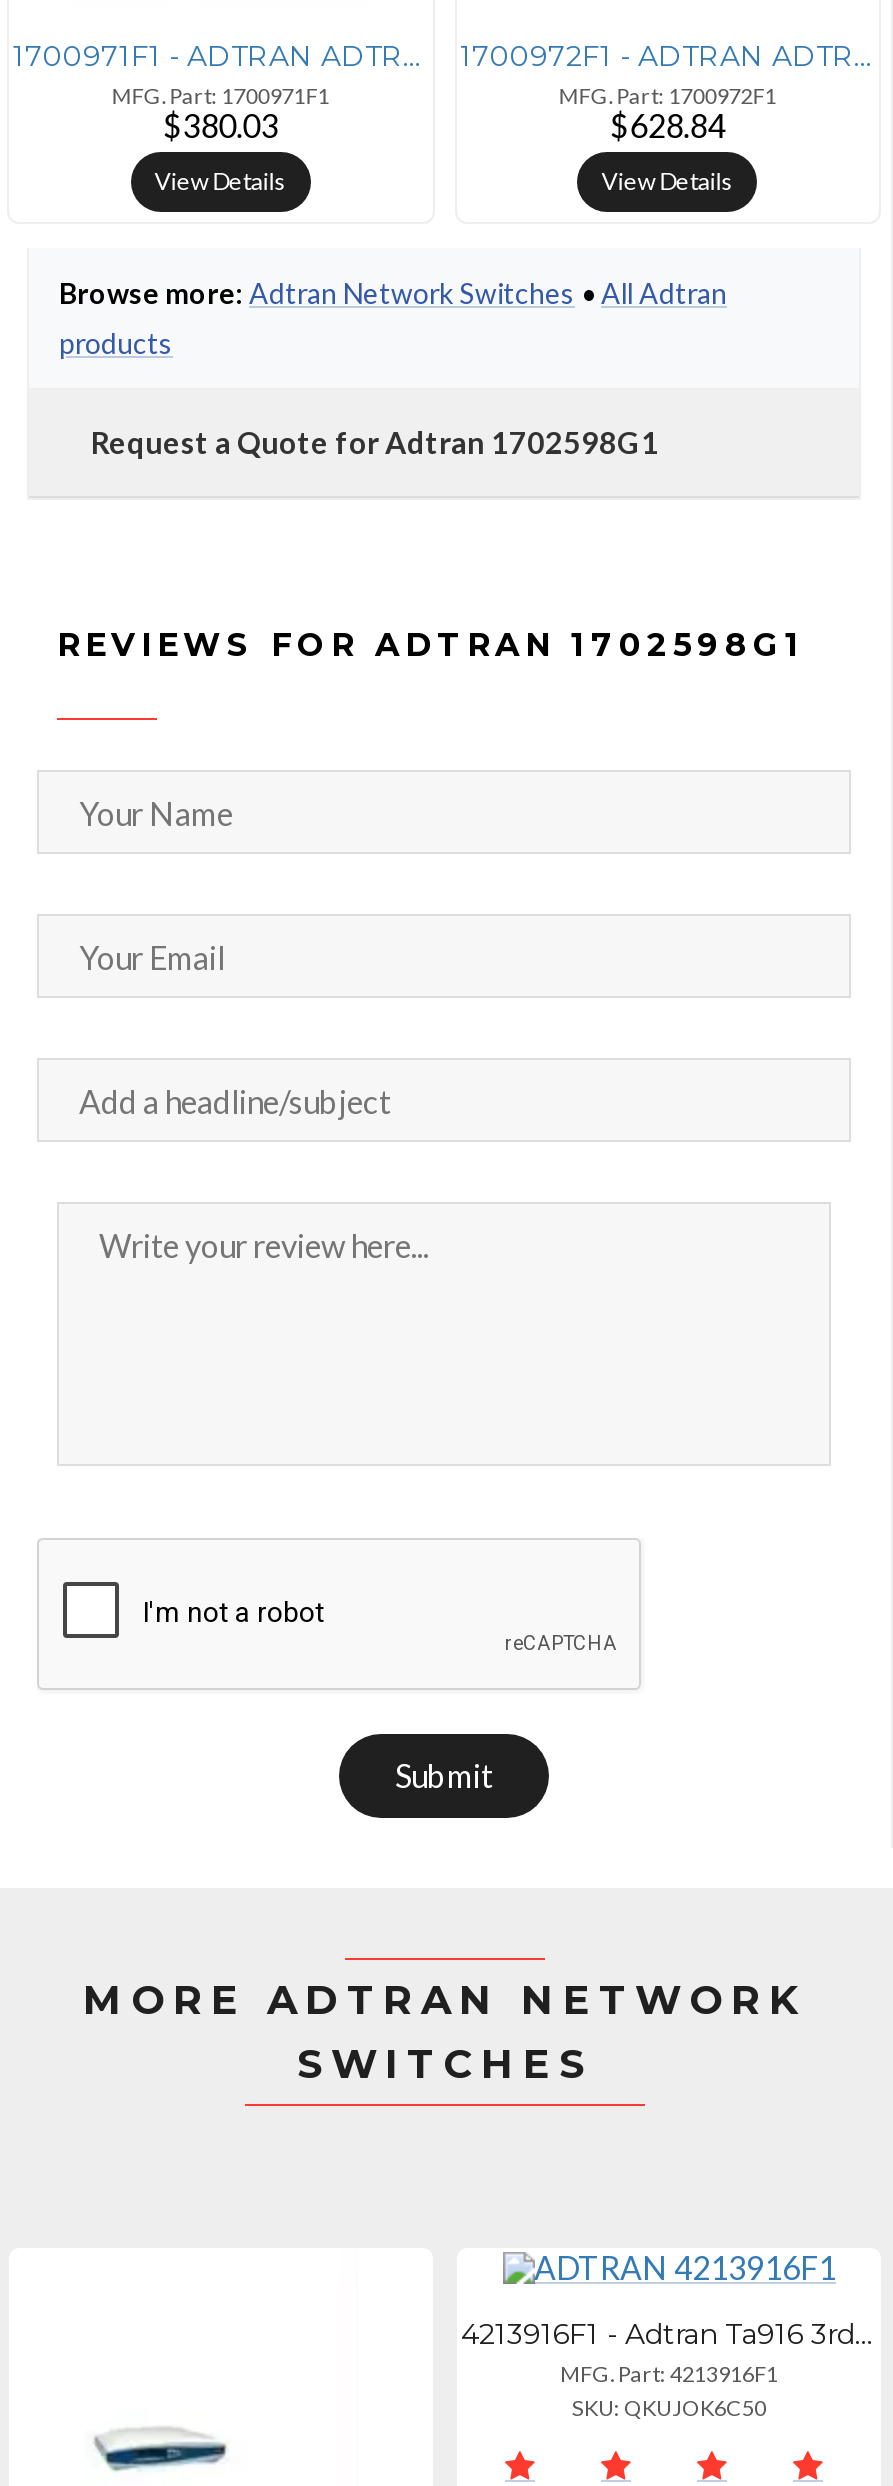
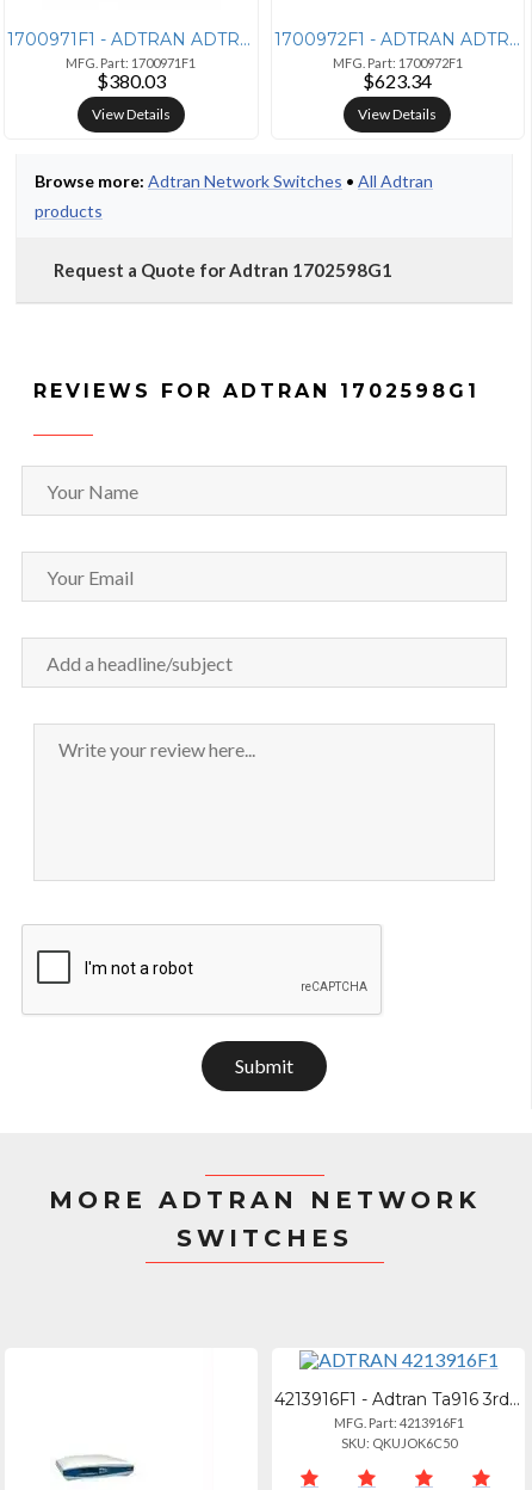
- $628.84
+ $623.34
